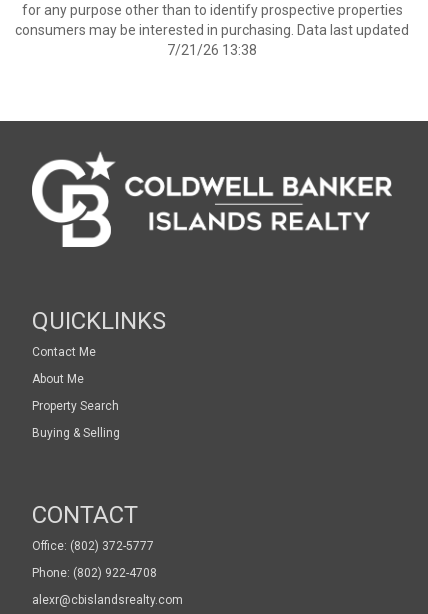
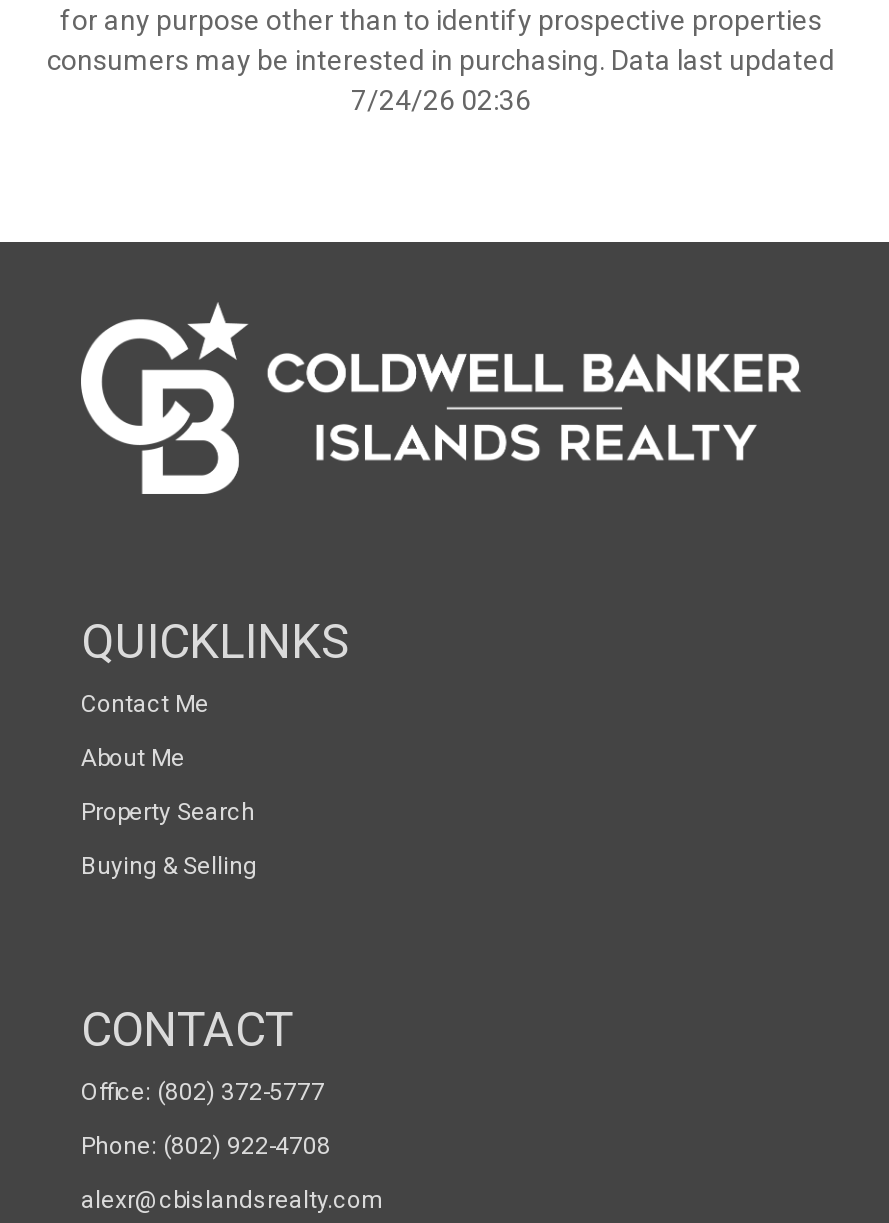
- 7/21/26 13:38
+ 7/24/26 02:36
